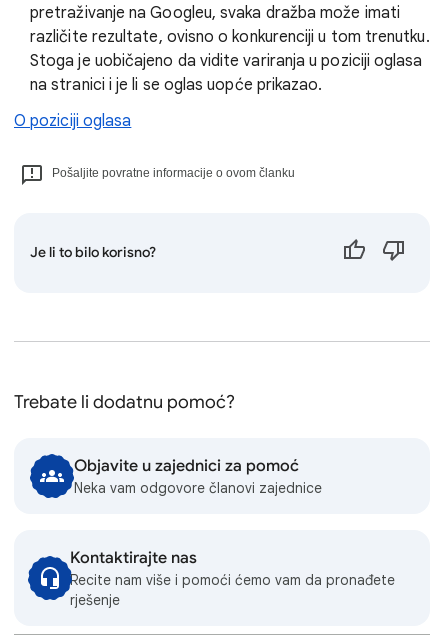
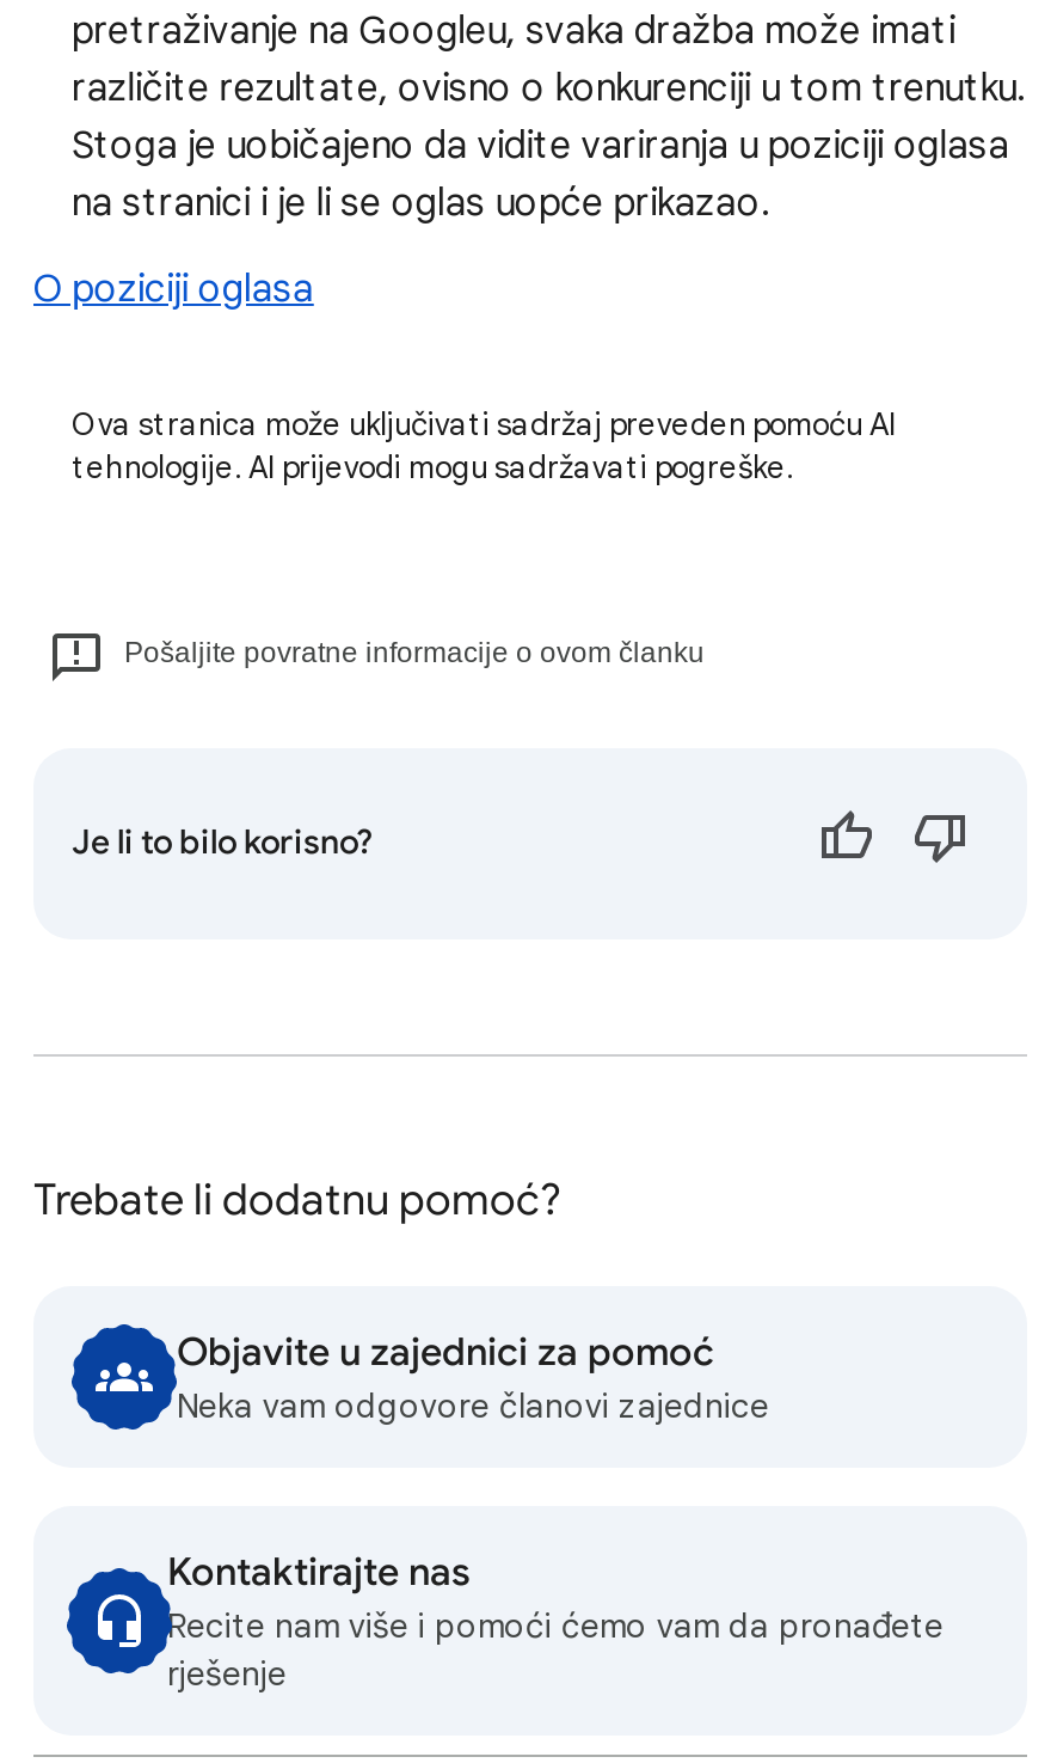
+ Ova stranica može uključivati sadržaj preveden pomoću AI
+ tehnologije. AI prijevodi mogu sadržavati pogreške.
